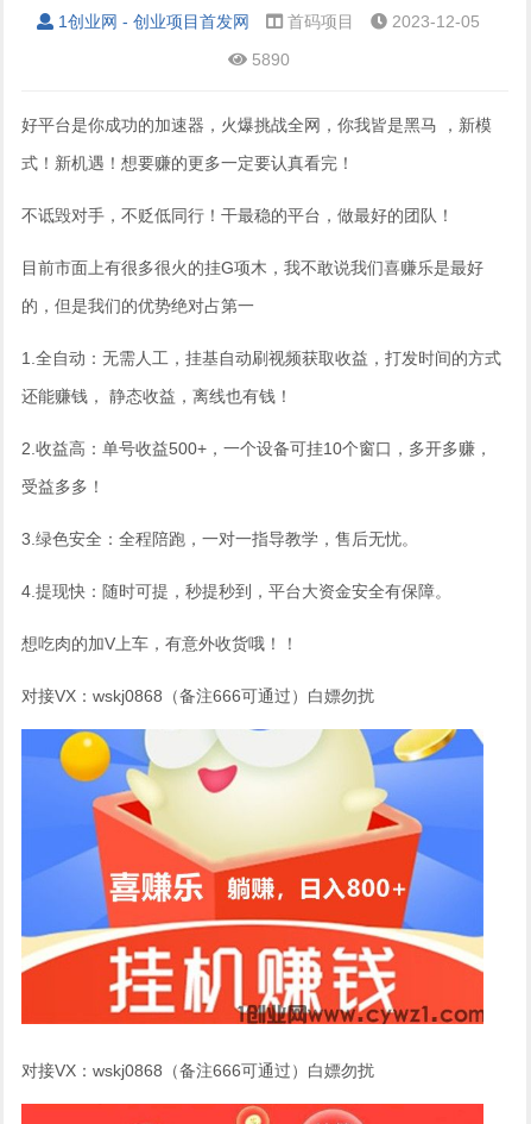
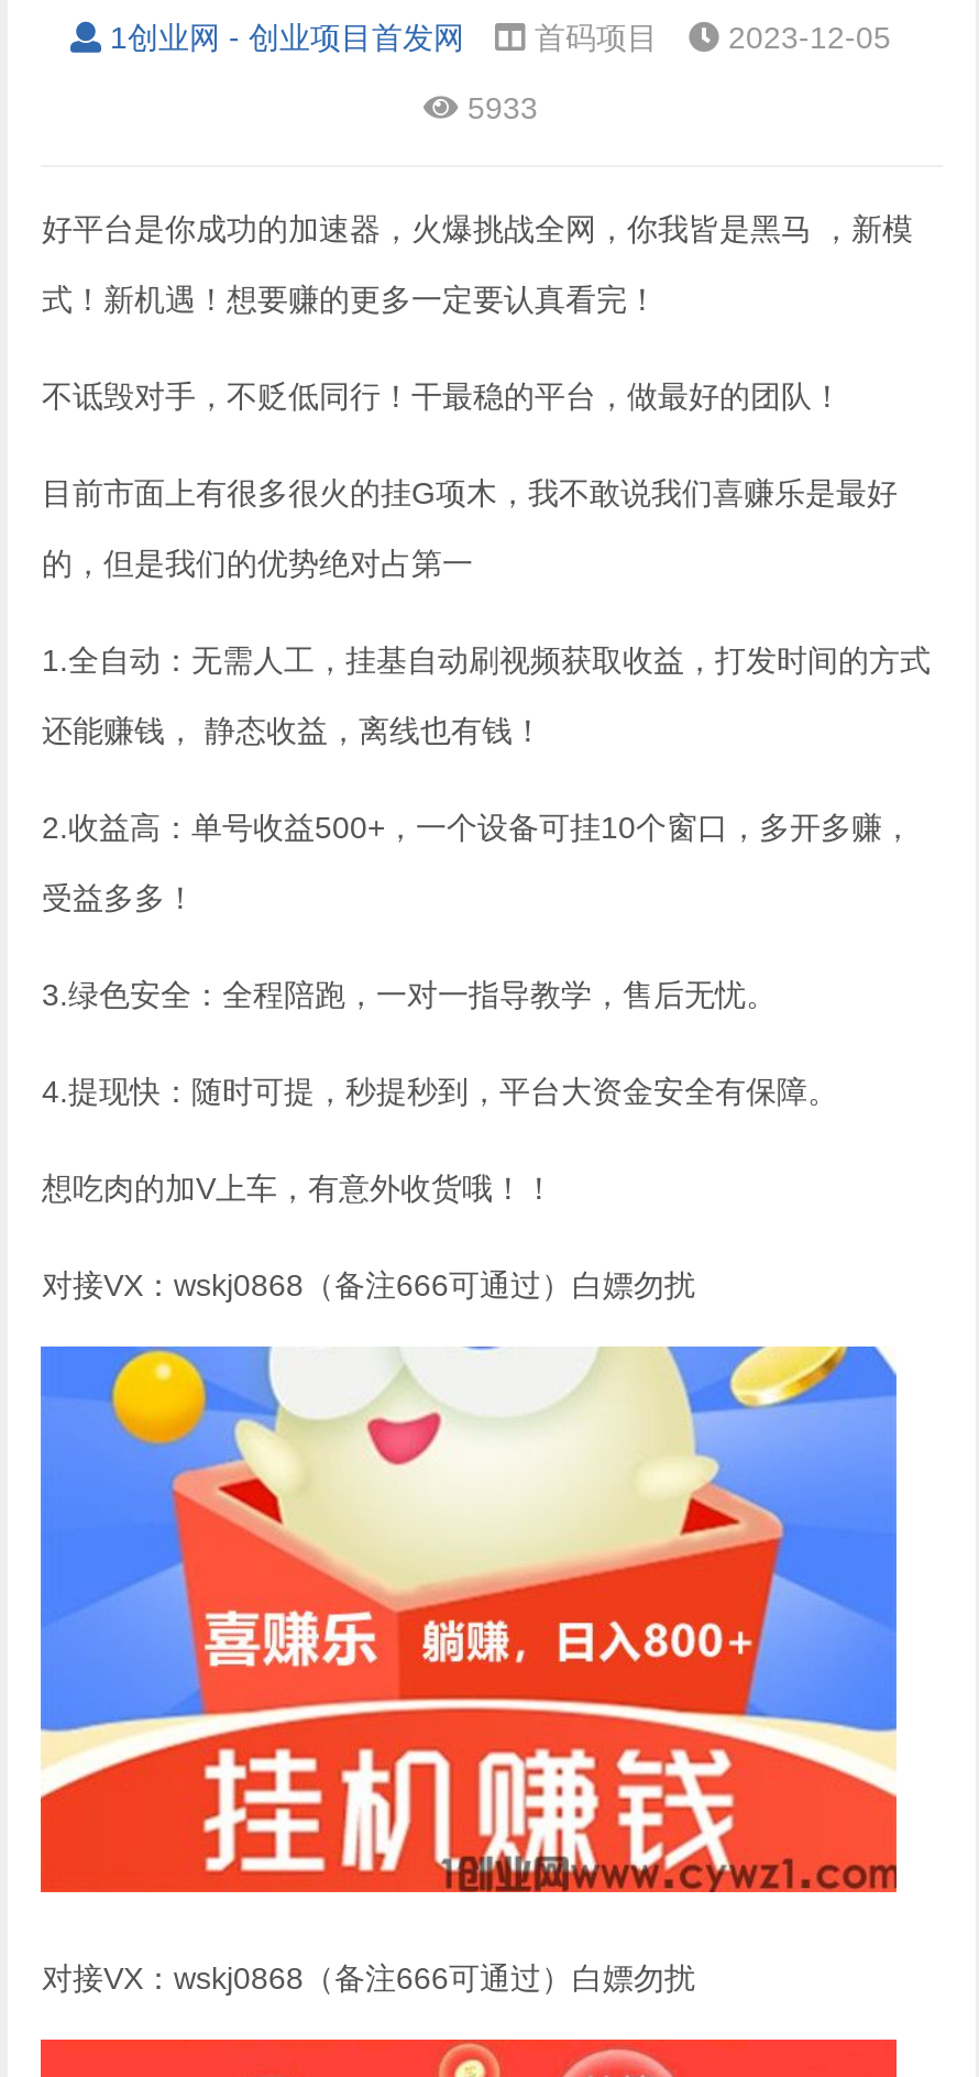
- 5890
+ 5933
